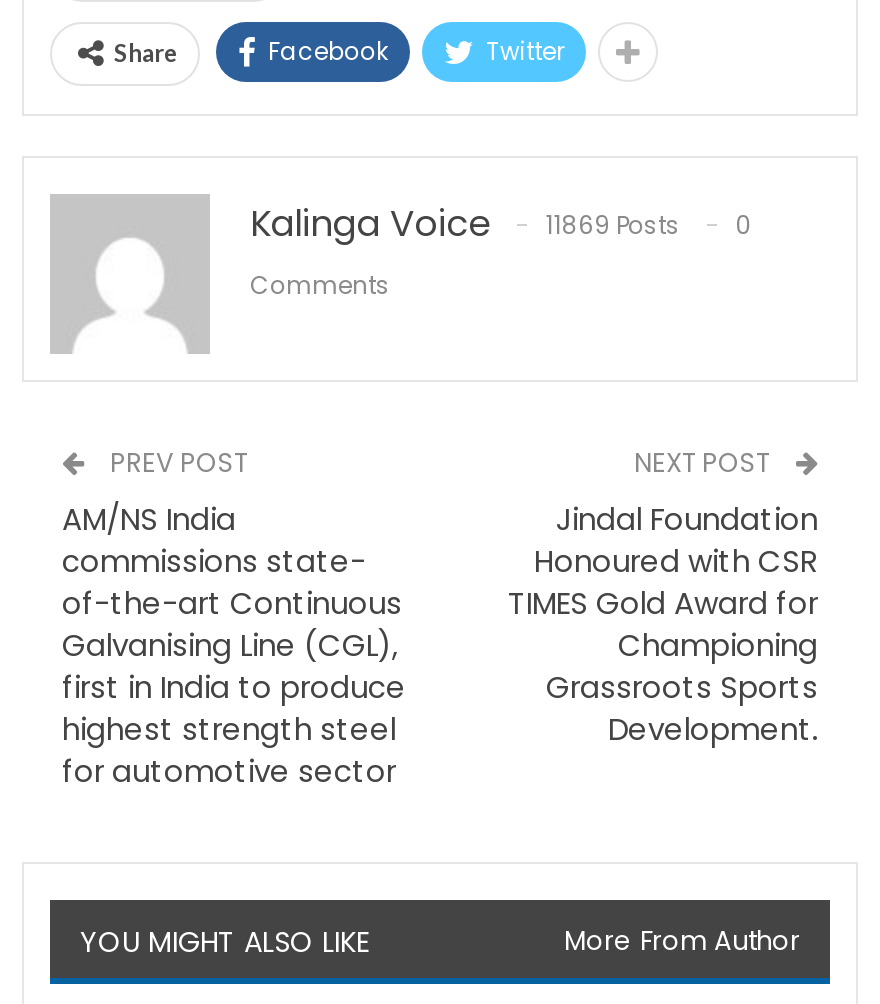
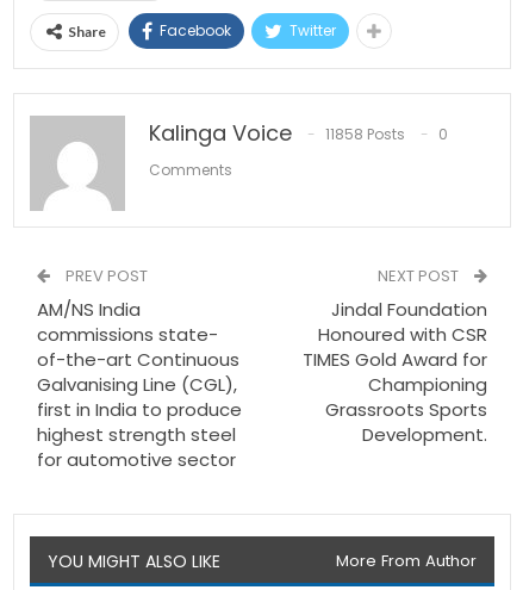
- Kalinga Voice 11869 Posts 0
+ Kalinga Voice 11858 Posts 0
